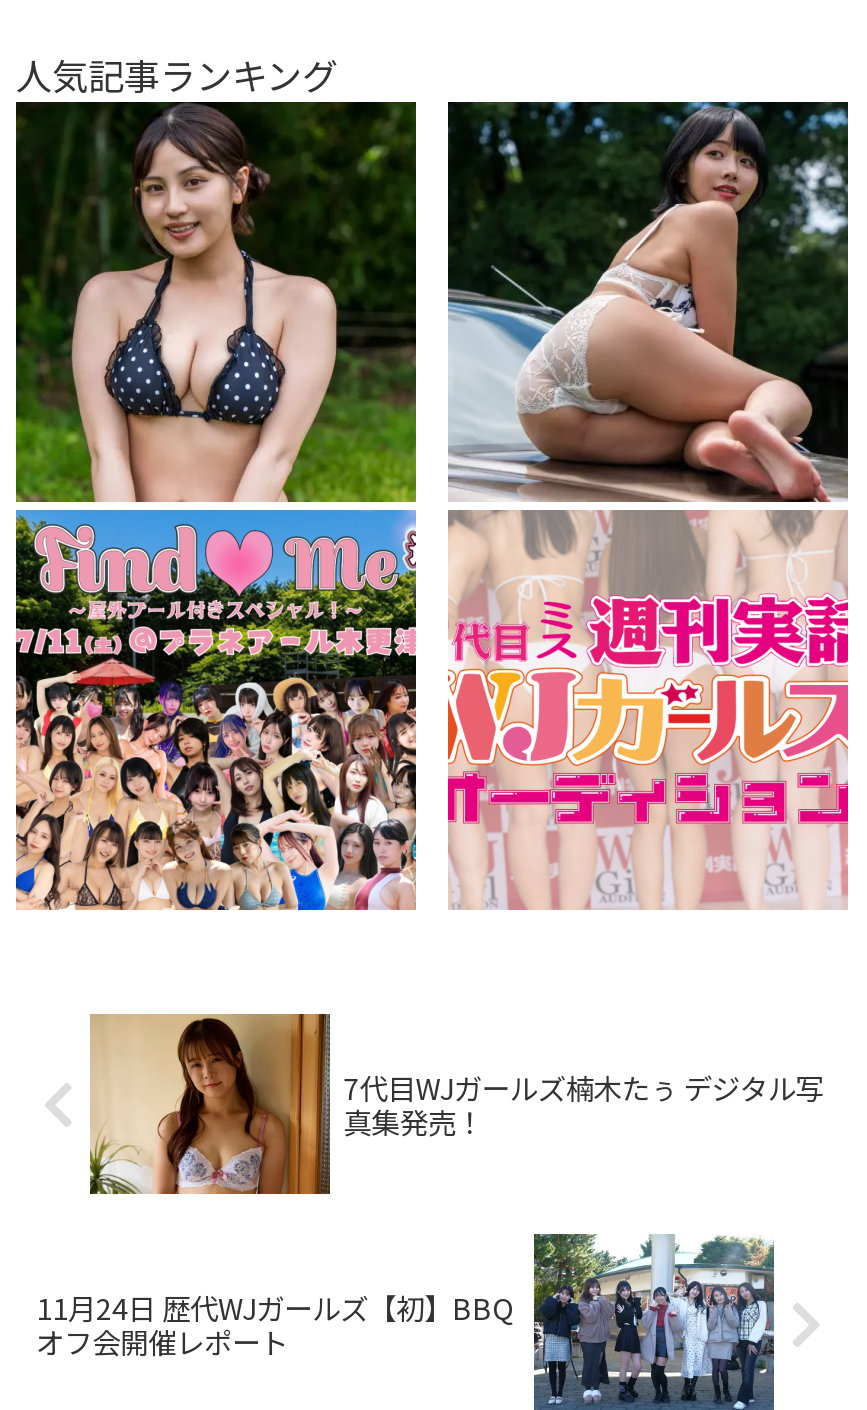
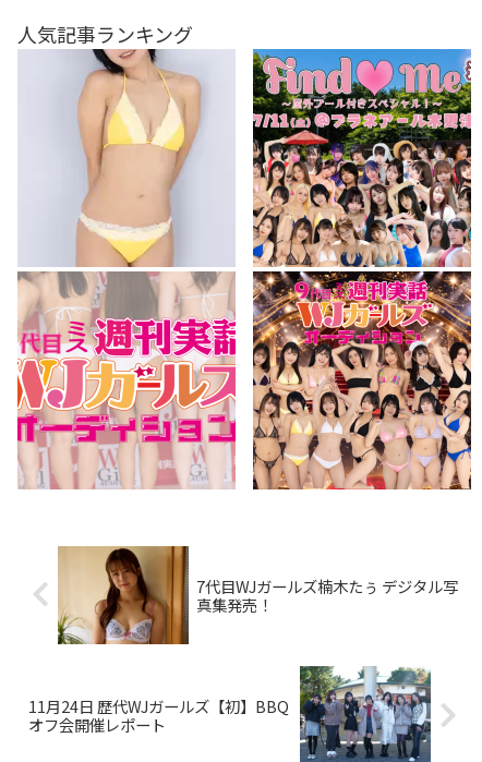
- [image]
+ [image]

- [image]
+ [image]
